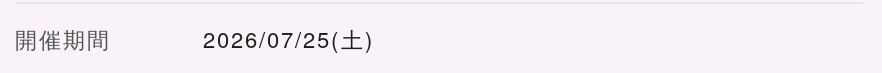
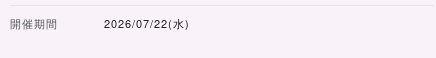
- 2026/07/25(土)
+ 2026/07/22(水)
